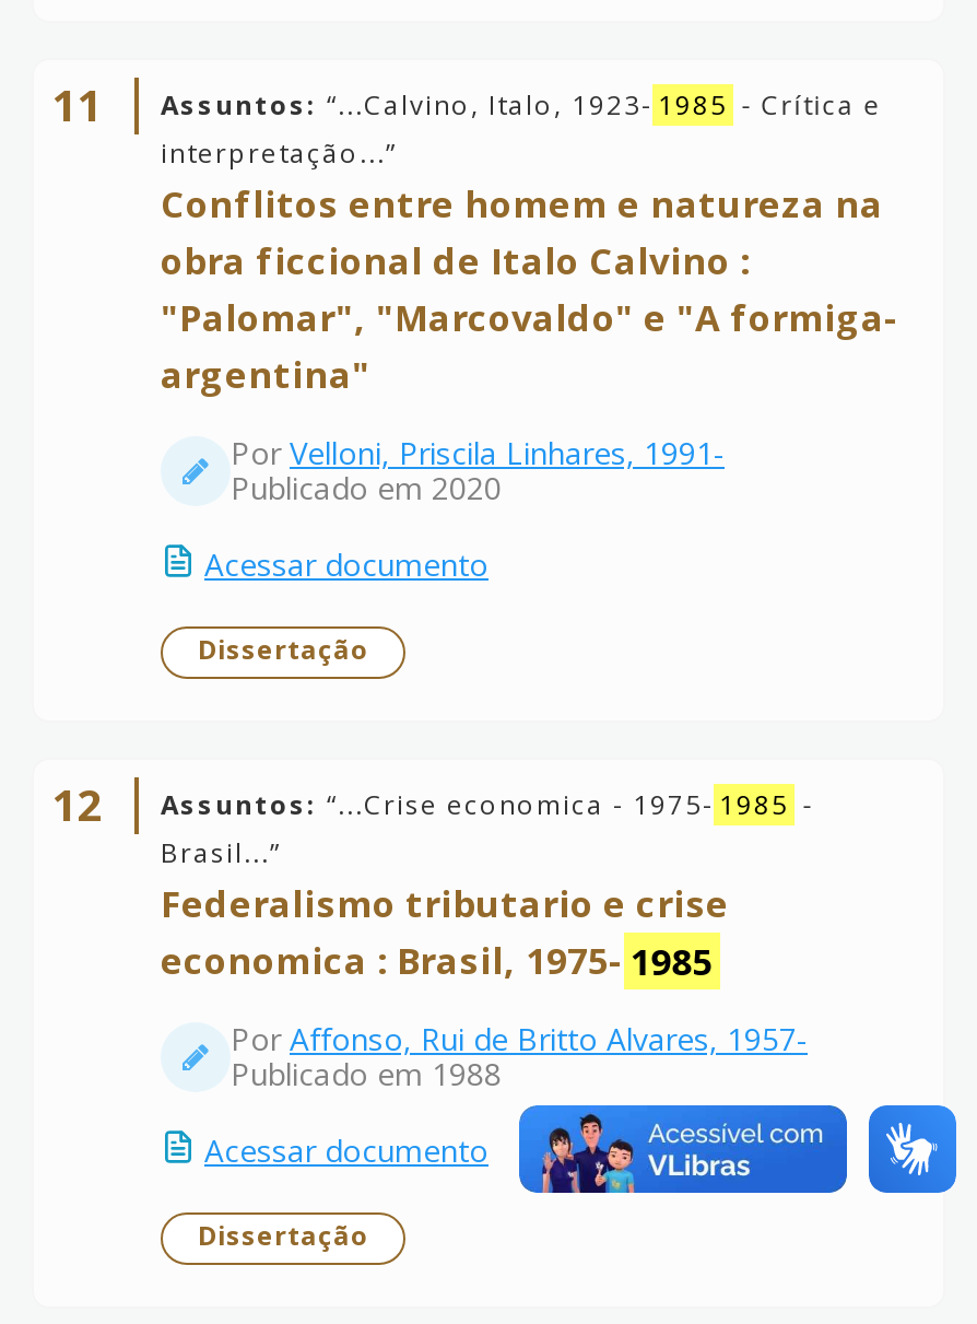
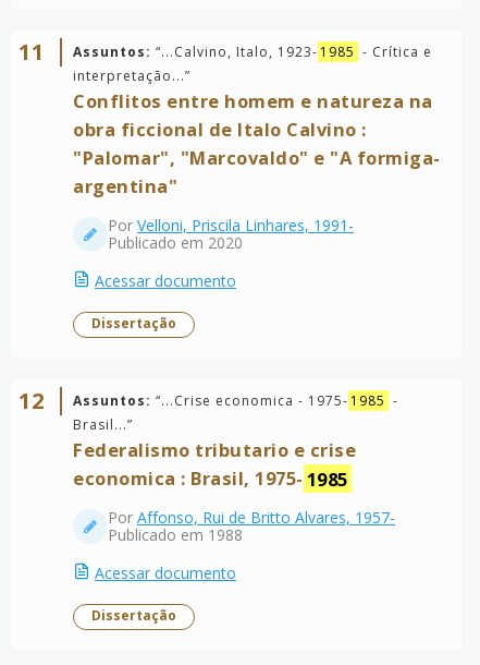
- [image]

- [image]
